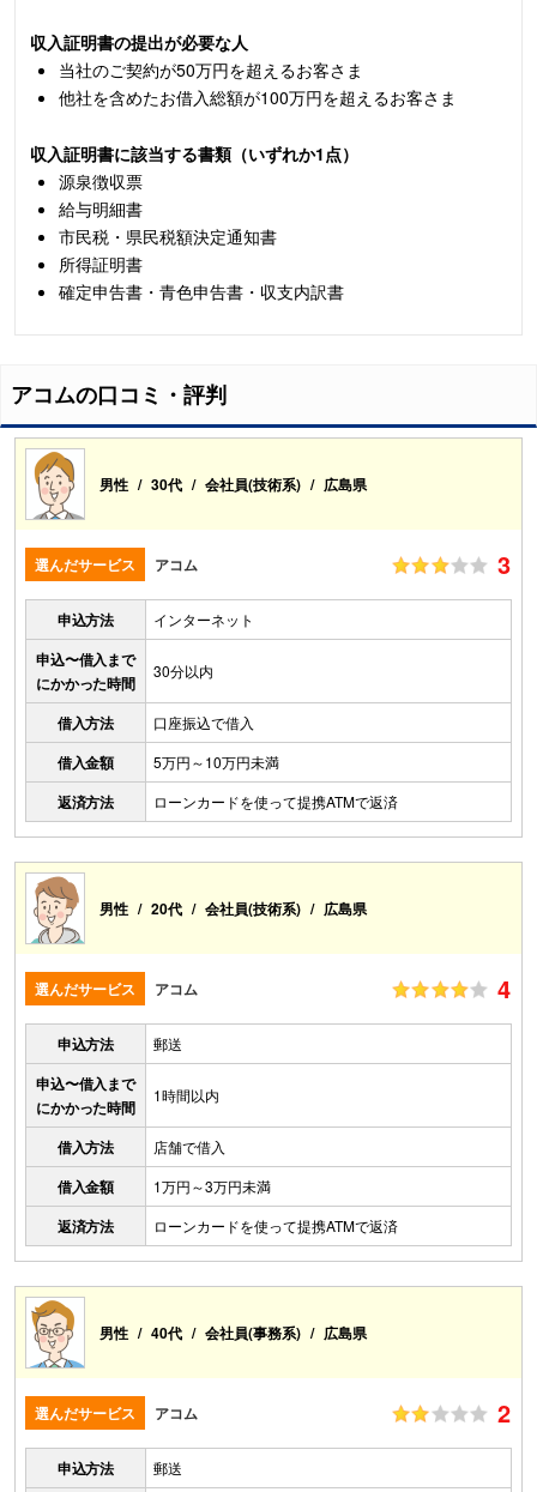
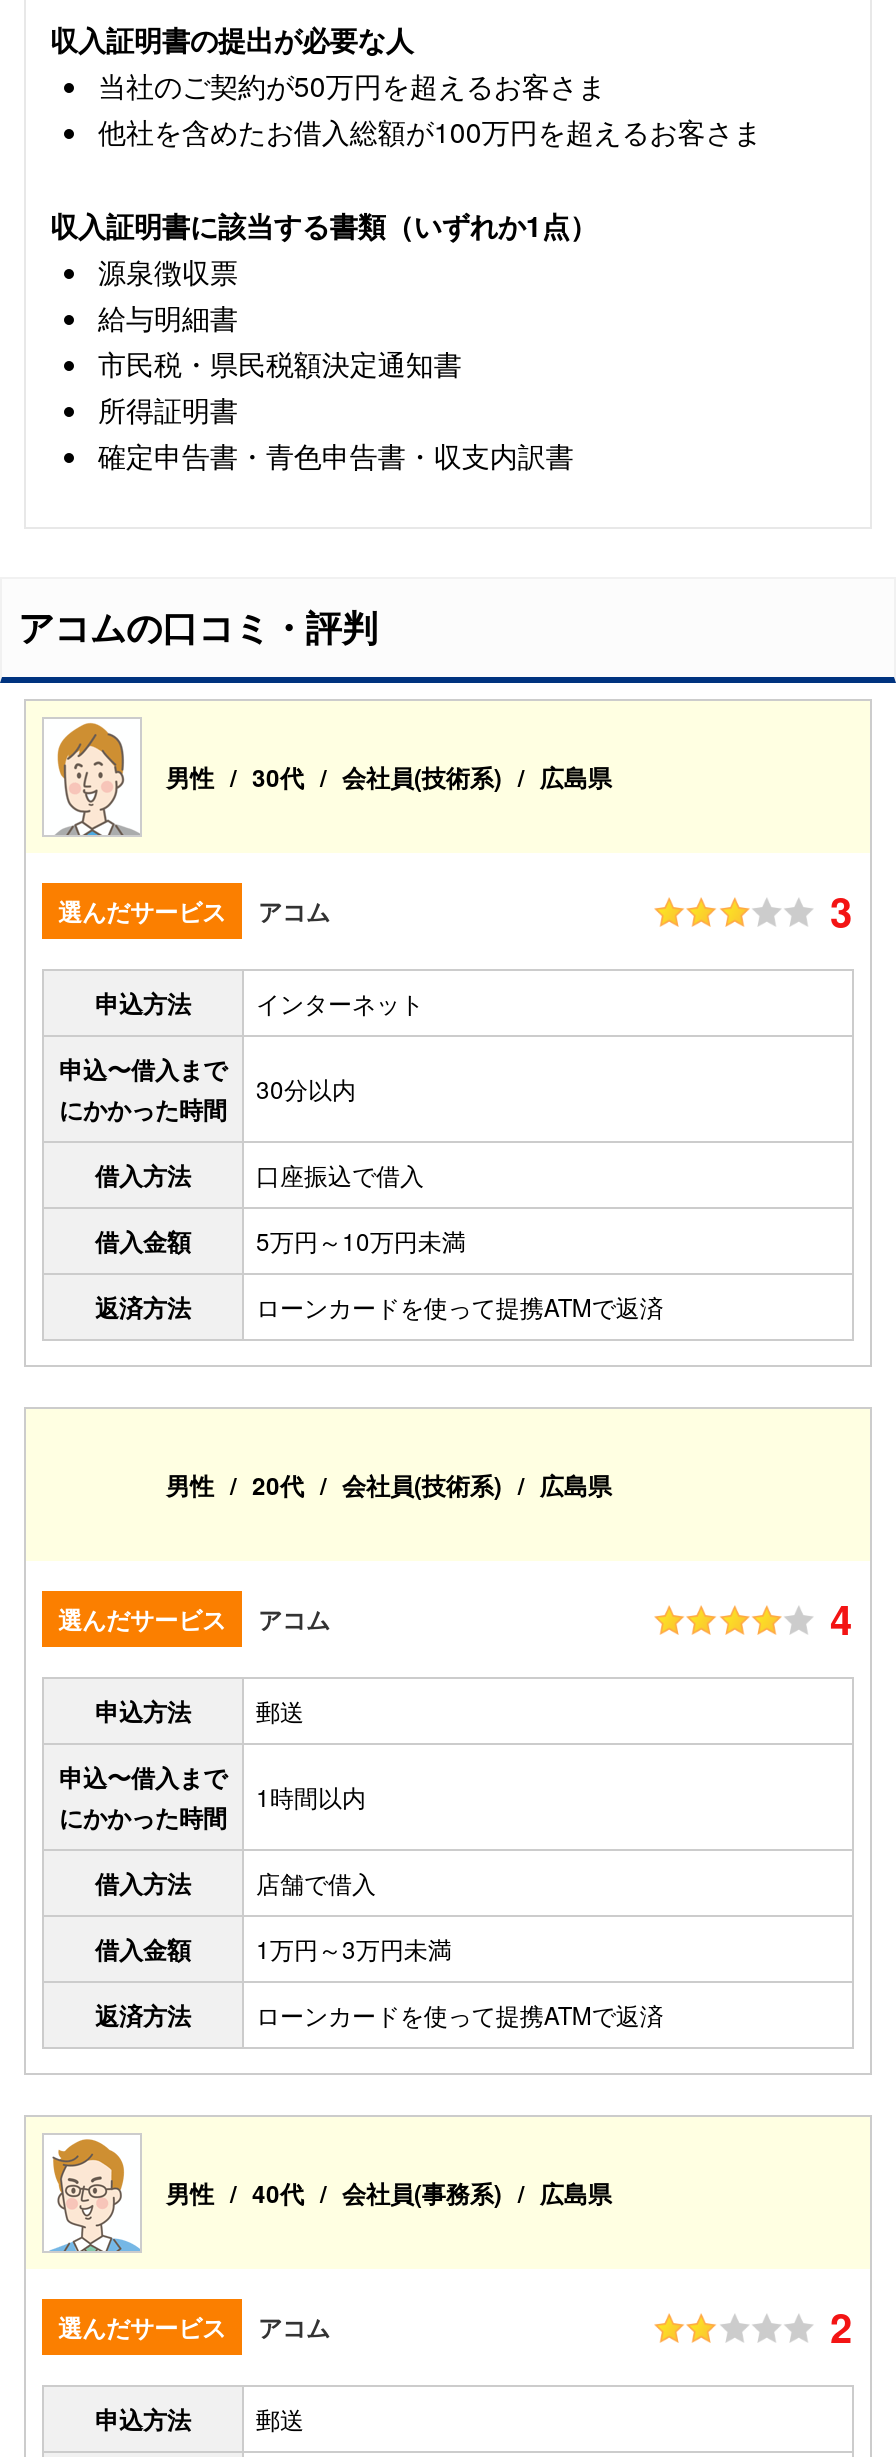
- [image]
